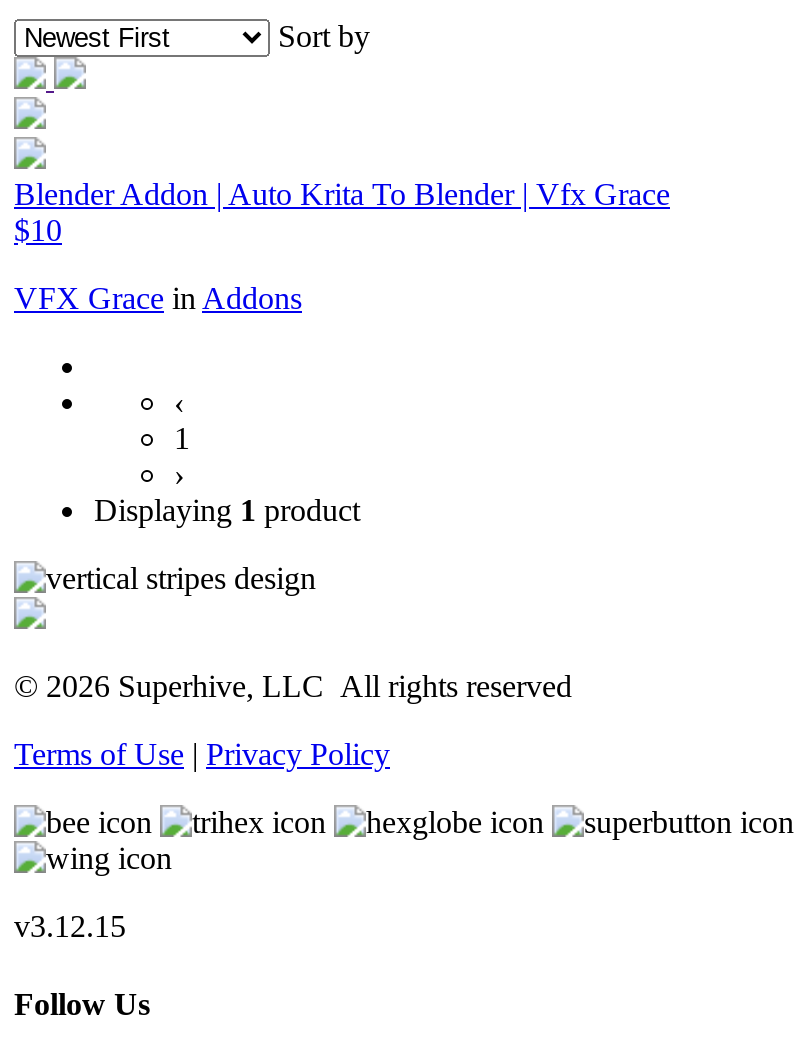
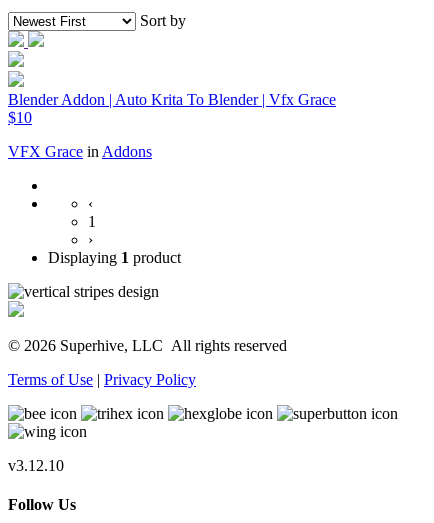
- v3.12.15
+ v3.12.10
